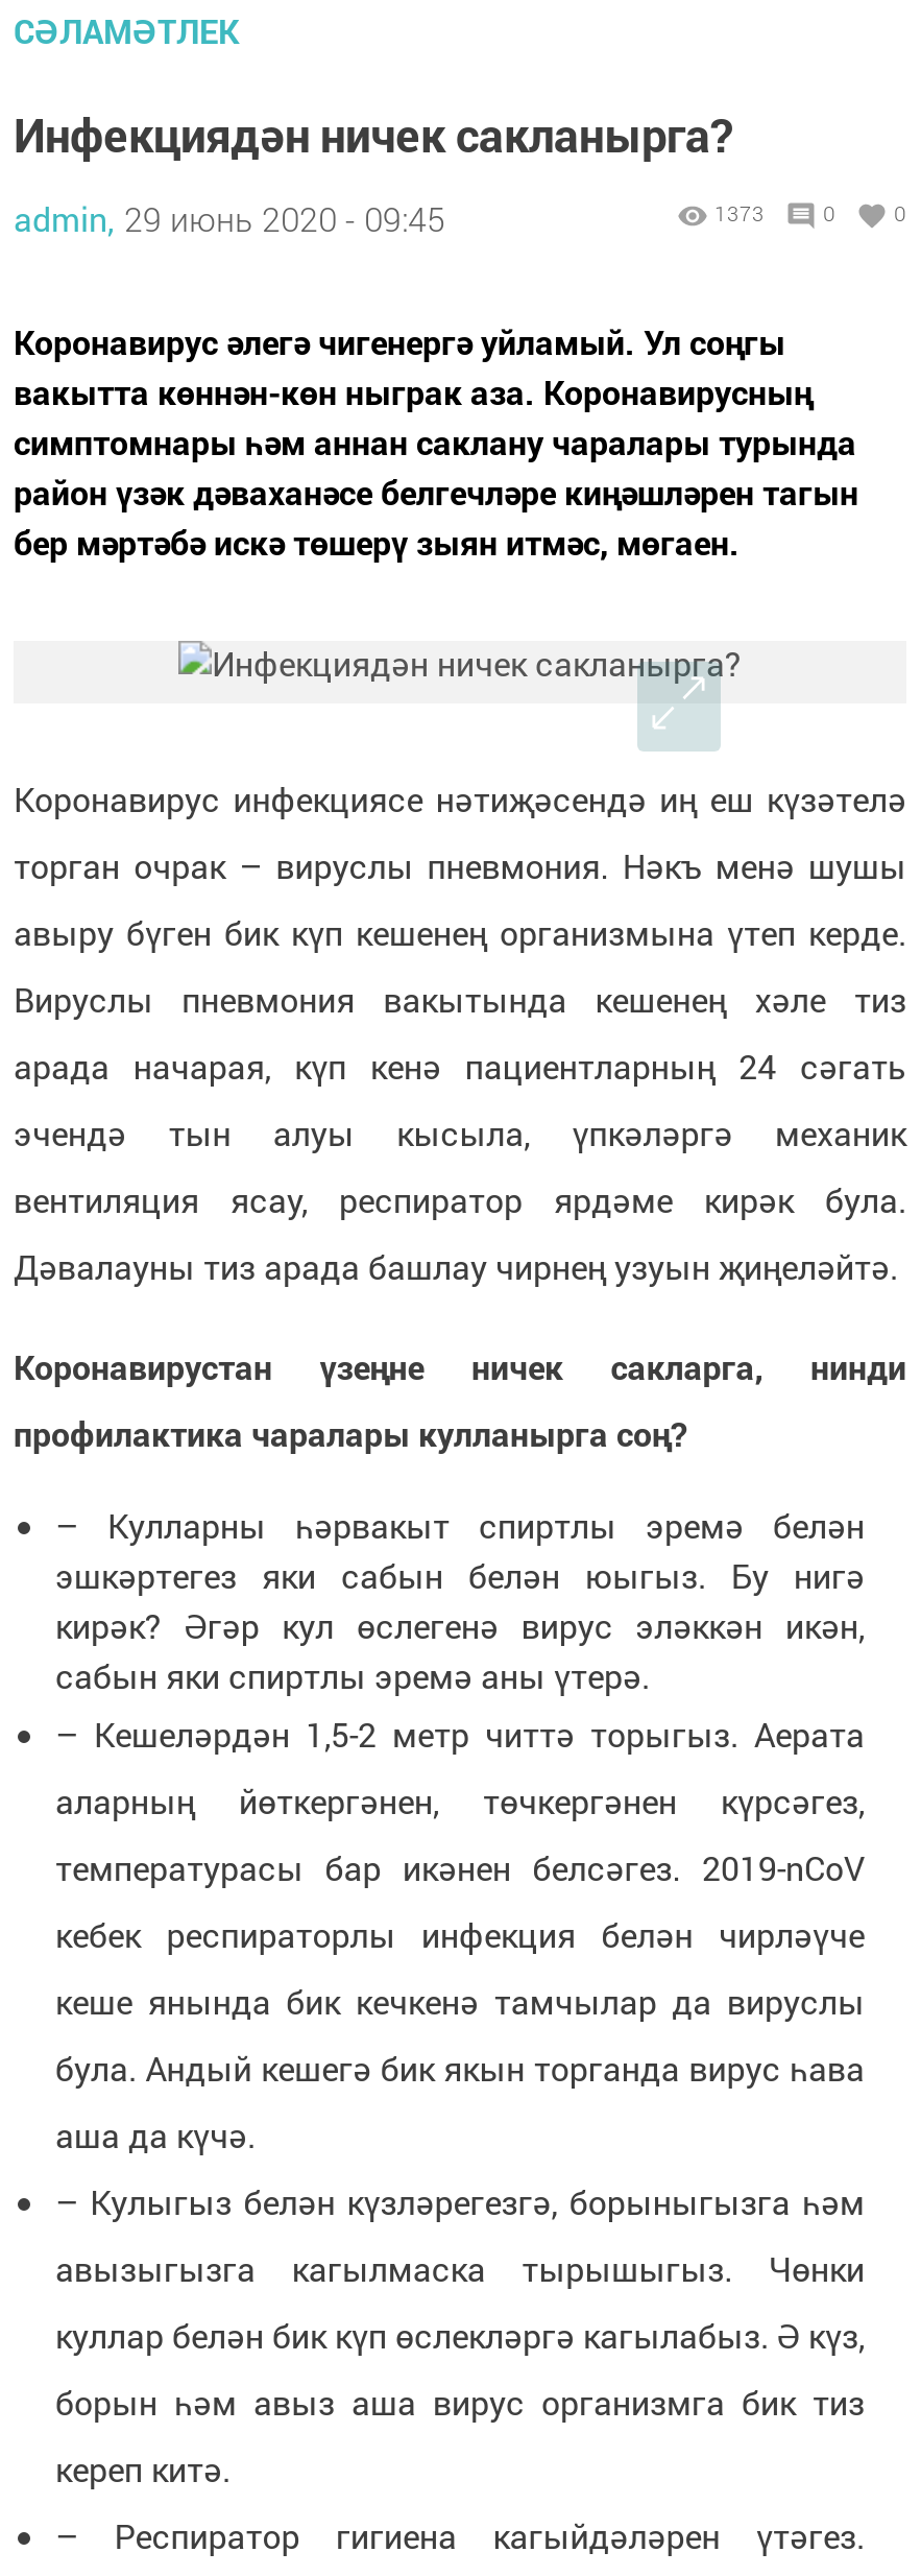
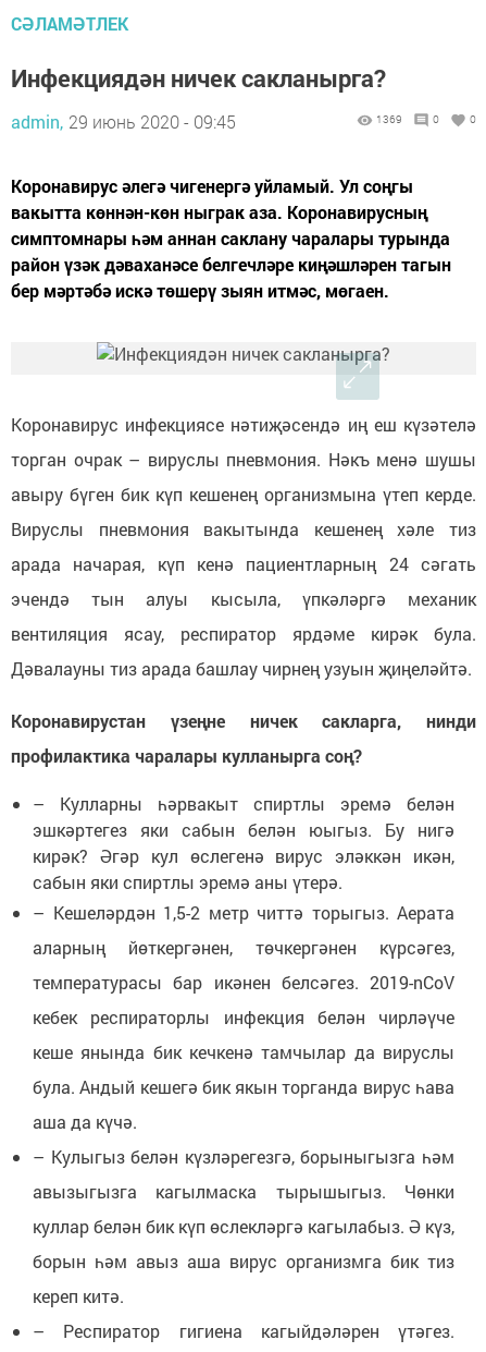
- 1373
+ 1369
